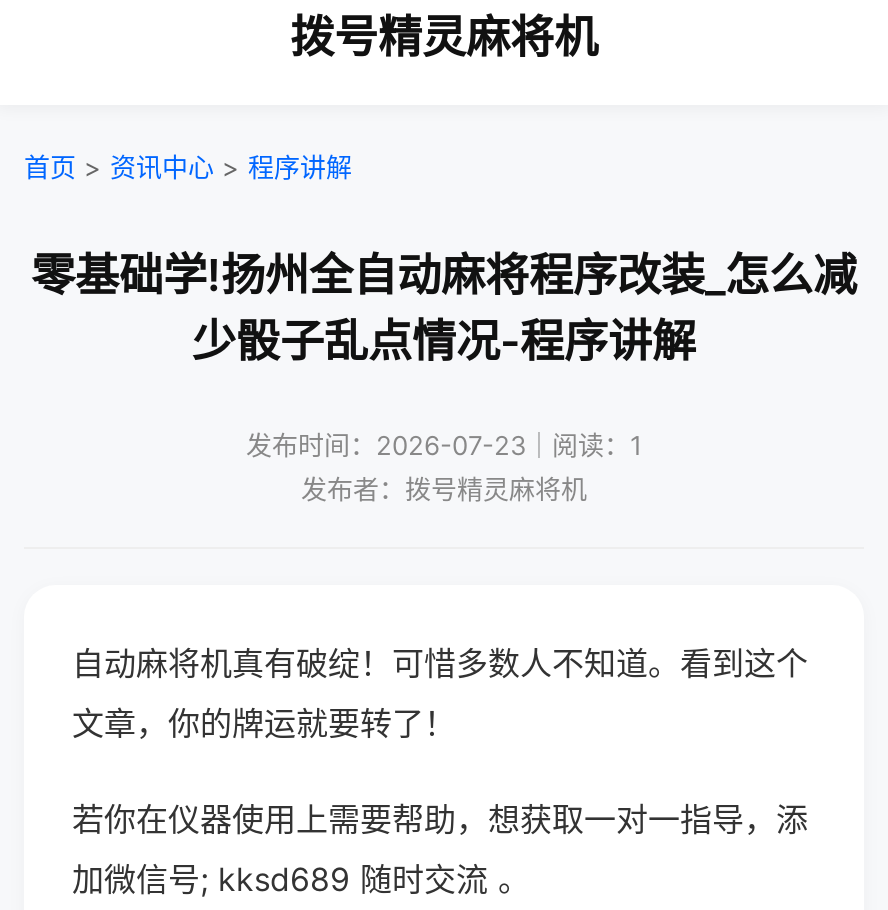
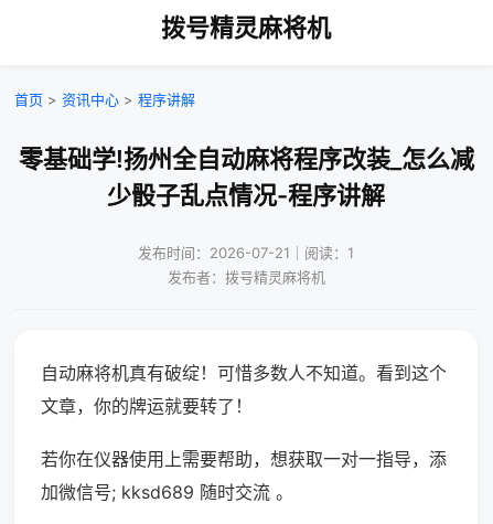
- 发布时间：2026-07-23｜阅读：1
+ 发布时间：2026-07-21｜阅读：1
